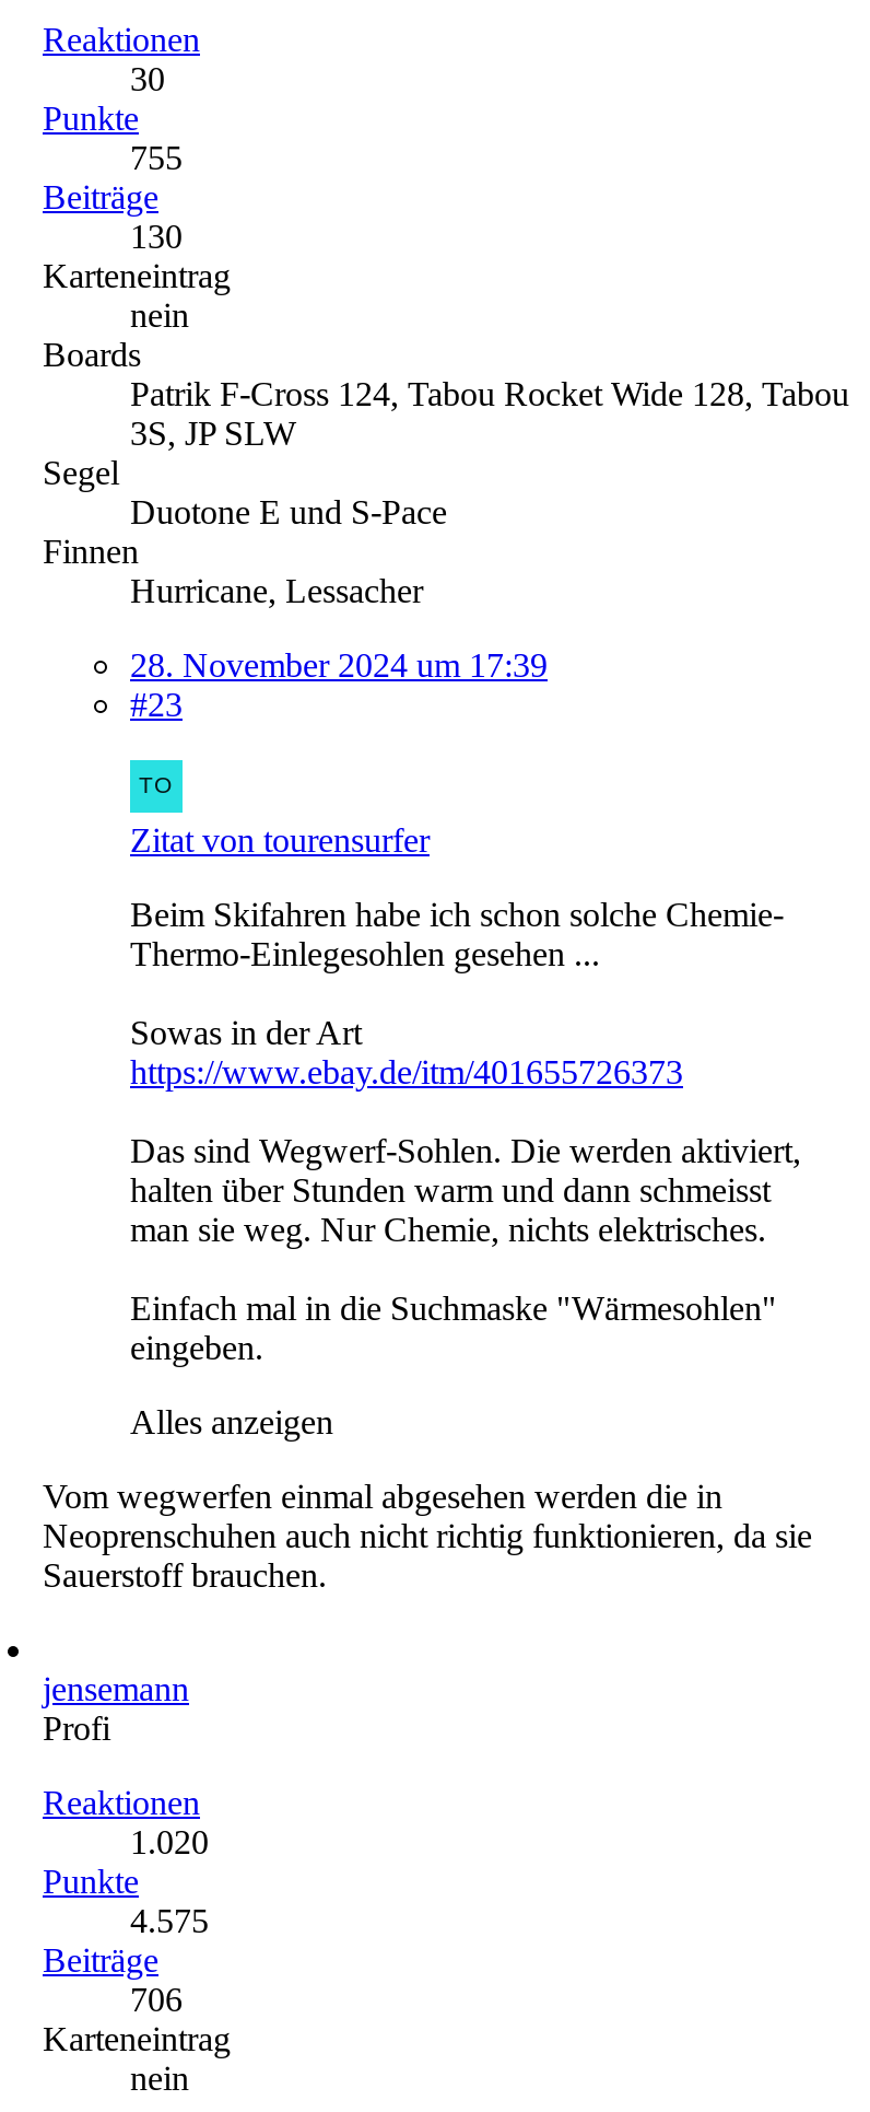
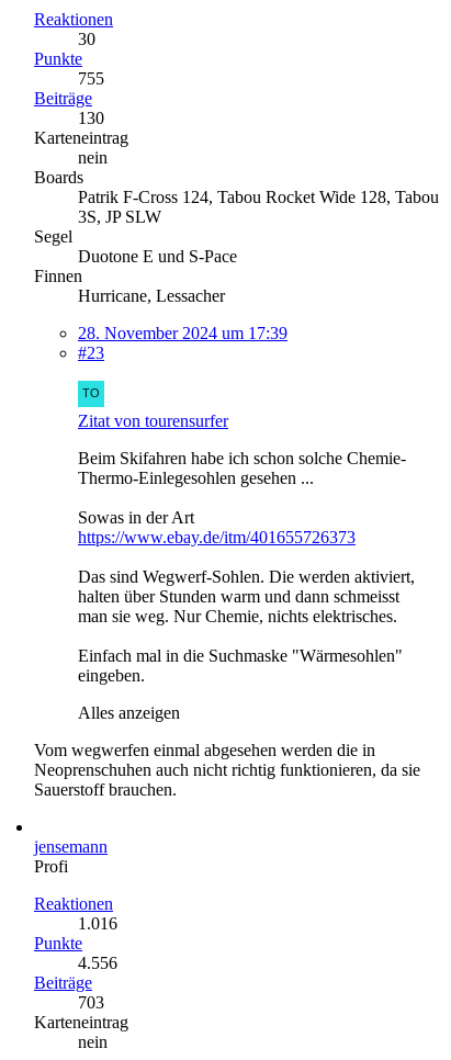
- 1.020
+ 1.016

- 4.575
+ 4.556

- 706
+ 703
